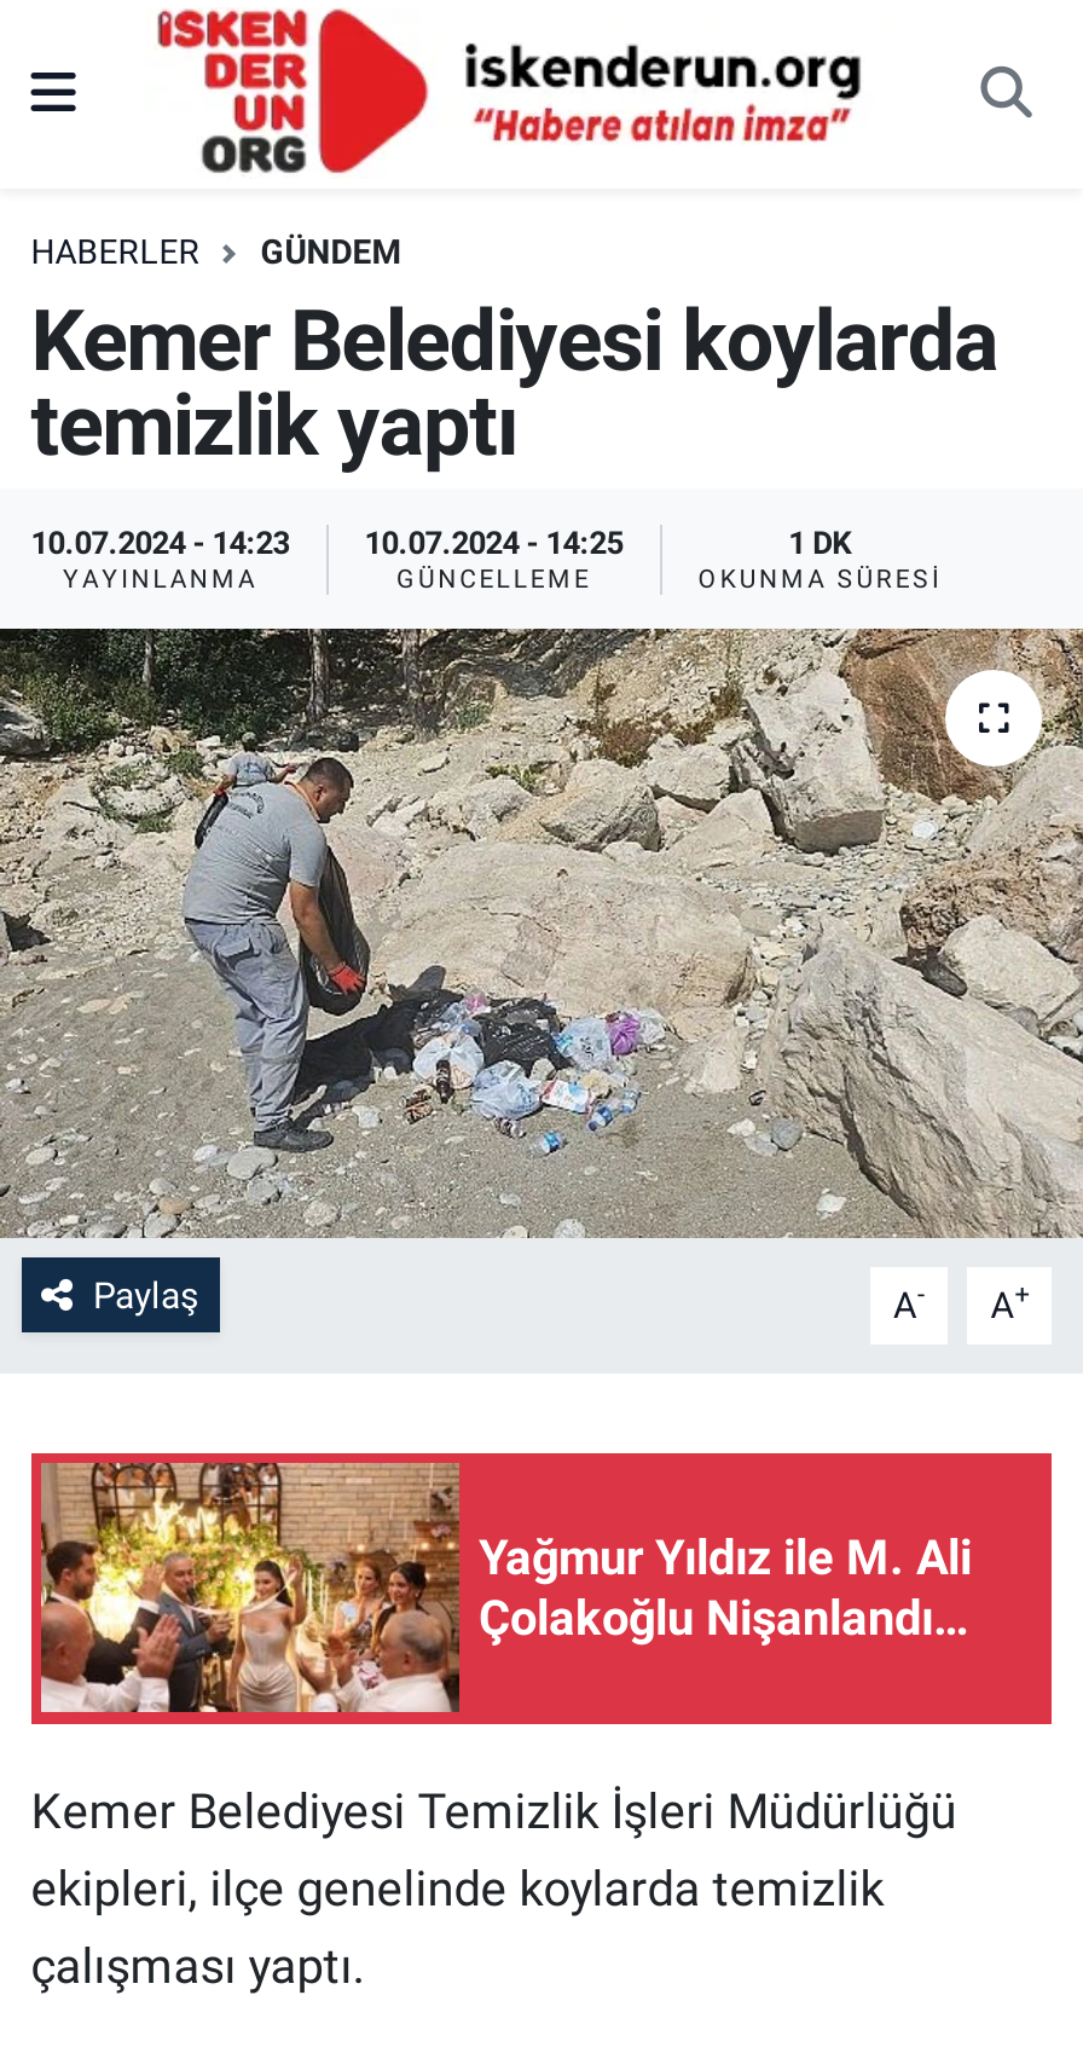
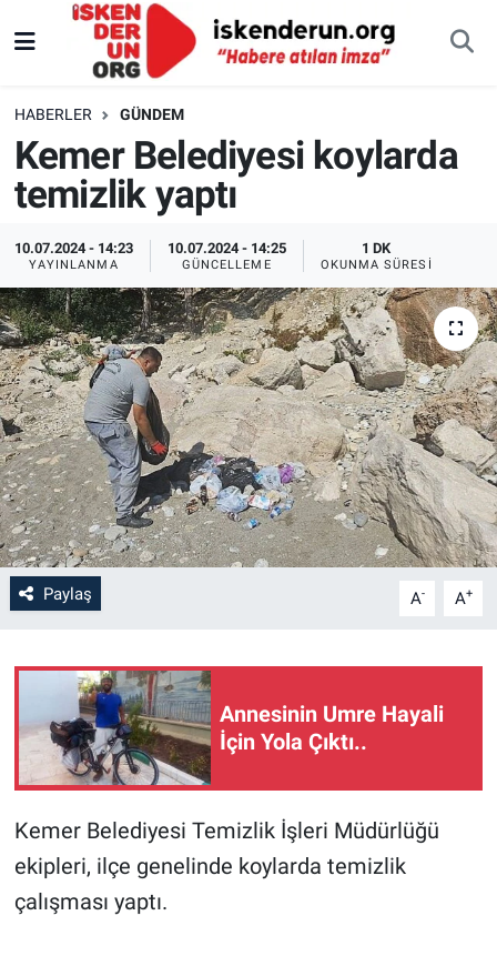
- [image]
- Yağmur Yıldız ile M. Ali
- Çolakoğlu Nişanlandı…
+ [image]
+ Annesinin Umre Hayali
+ İçin Yola Çıktı..
